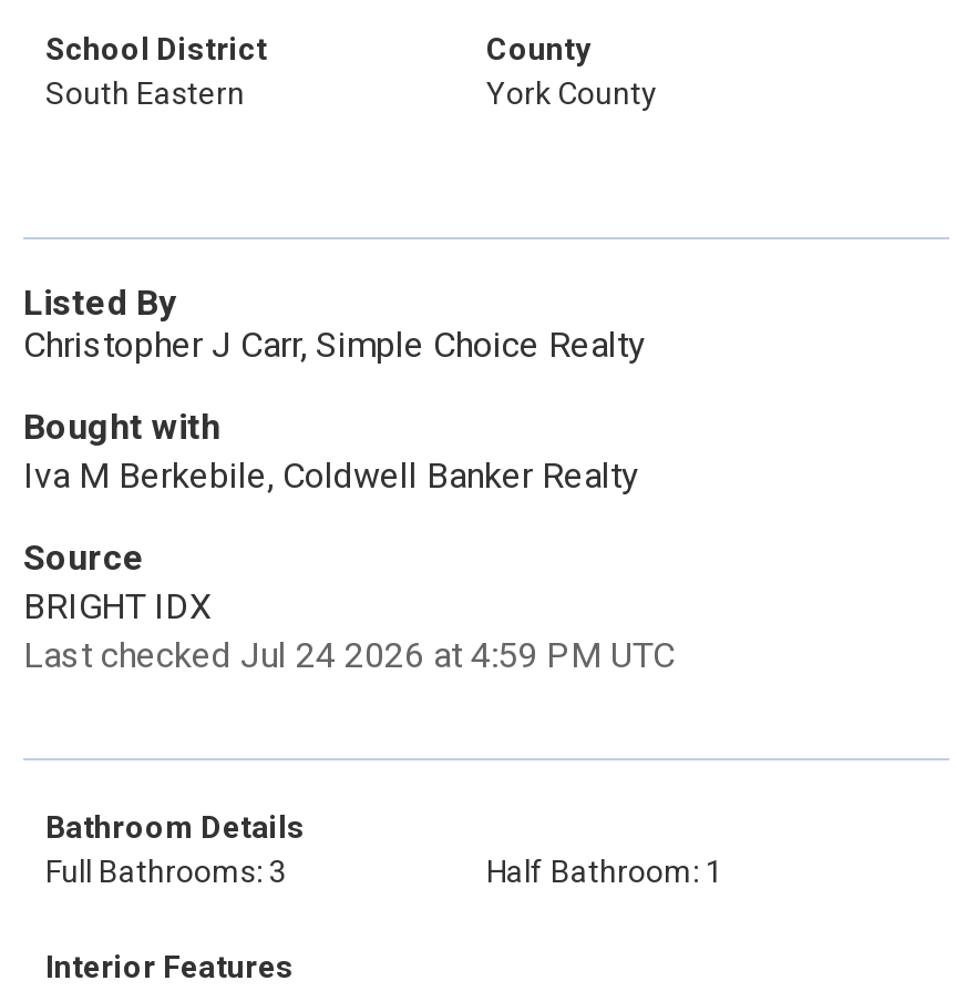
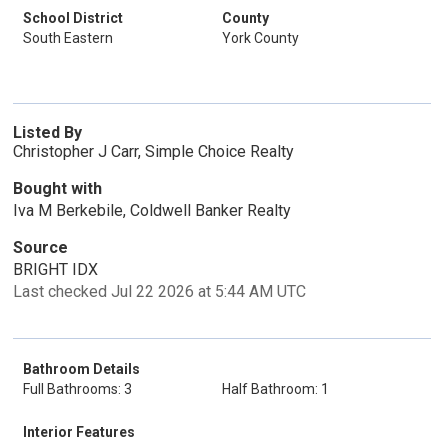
- Last checked Jul 24 2026 at 4:59 PM UTC
+ Last checked Jul 22 2026 at 5:44 AM UTC
